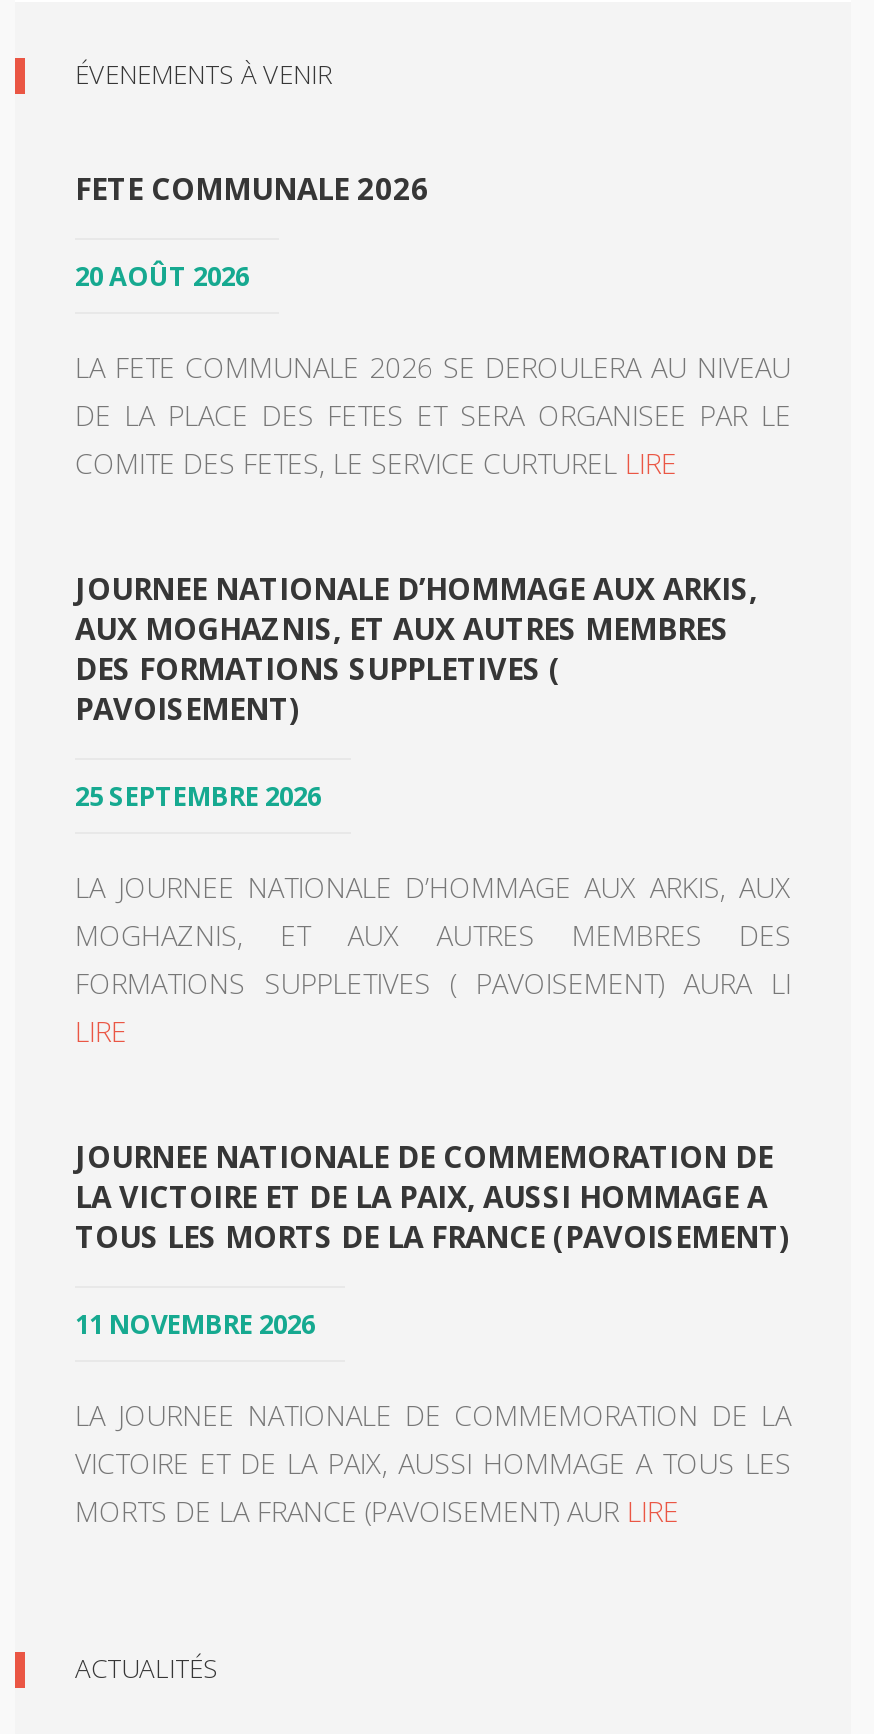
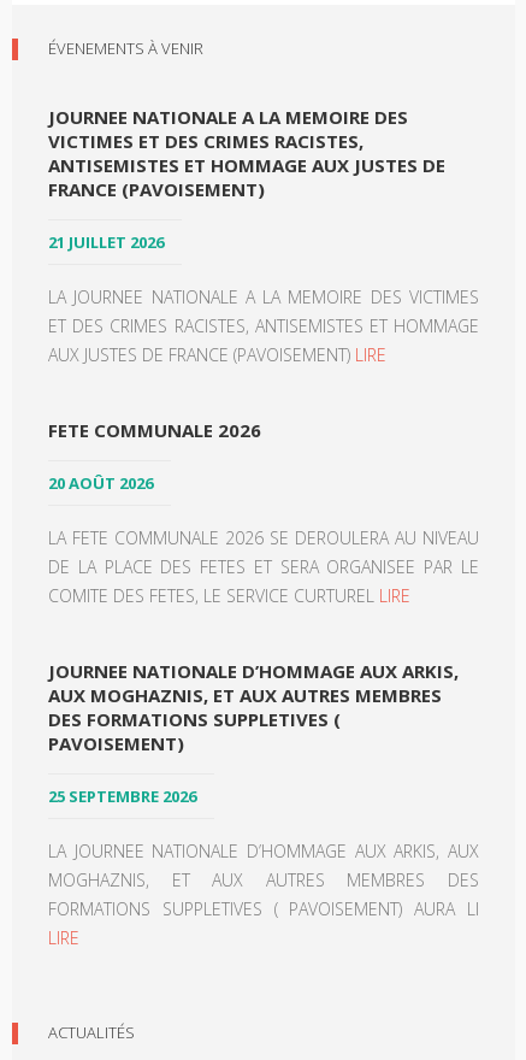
+ JOURNEE NATIONALE A LA MEMOIRE DES
+ VICTIMES ET DES CRIMES RACISTES,
+ ANTISEMISTES ET HOMMAGE AUX JUSTES DE
+ FRANCE (PAVOISEMENT)
+ 21 JUILLET 2026
+ LA JOURNEE NATIONALE A LA MEMOIRE DES VICTIMES
+ ET DES CRIMES RACISTES, ANTISEMISTES ET HOMMAGE
+ AUX JUSTES DE FRANCE (PAVOISEMENT) LIRE

moved down: FETE COMMUNALE 2026 | 20 AOÛT 2026 | LA FETE COMMUNALE 2026 SE DEROULERA AU NIVEAU | ... | FORMATIONS SUPPLETIVES ( PAVOISEMENT) AURA LI | LIRE

- JOURNEE NATIONALE DE COMMEMORATION DE
- LA VICTOIRE ET DE LA PAIX, AUSSI HOMMAGE A
- TOUS LES MORTS DE LA FRANCE (PAVOISEMENT)
- 11 NOVEMBRE 2026
- LA JOURNEE NATIONALE DE COMMEMORATION DE LA
- VICTOIRE ET DE LA PAIX, AUSSI HOMMAGE A TOUS LES
- MORTS DE LA FRANCE (PAVOISEMENT) AUR LIRE
